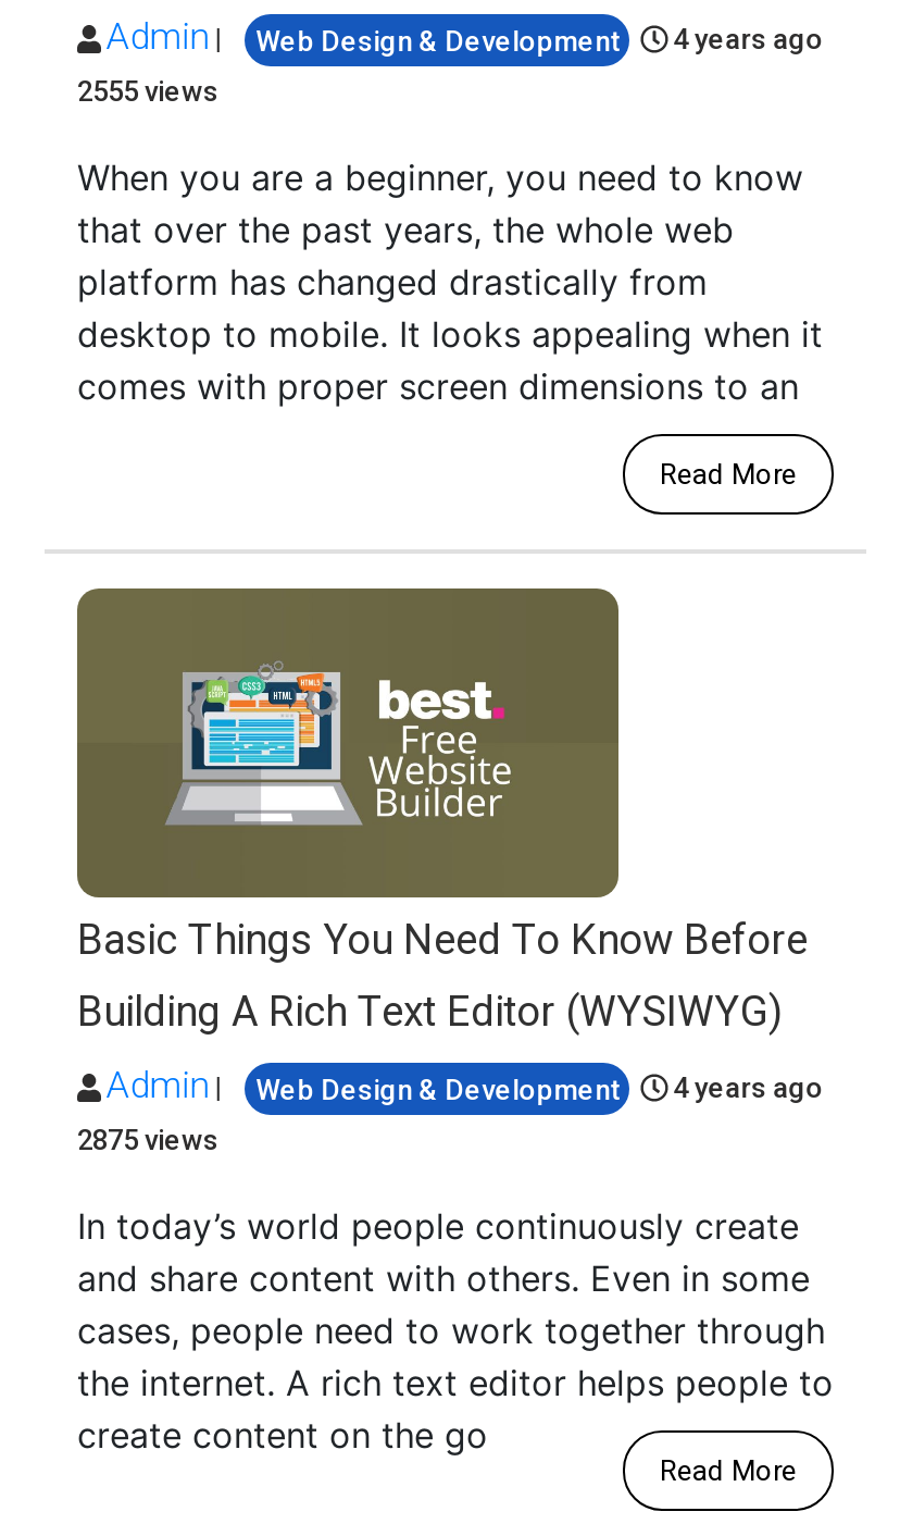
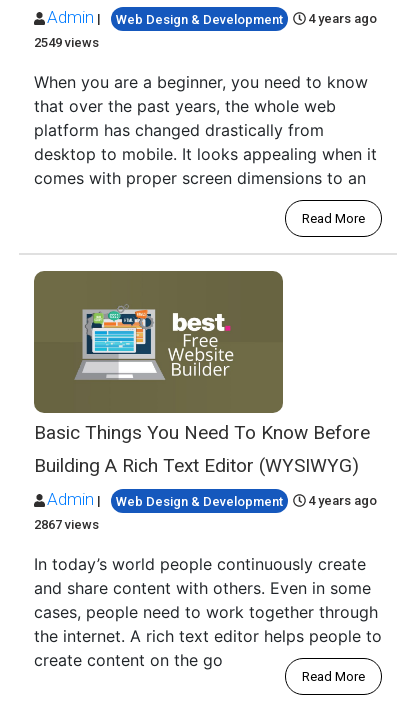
- 2555 views
+ 2549 views

- 2875 views
+ 2867 views
